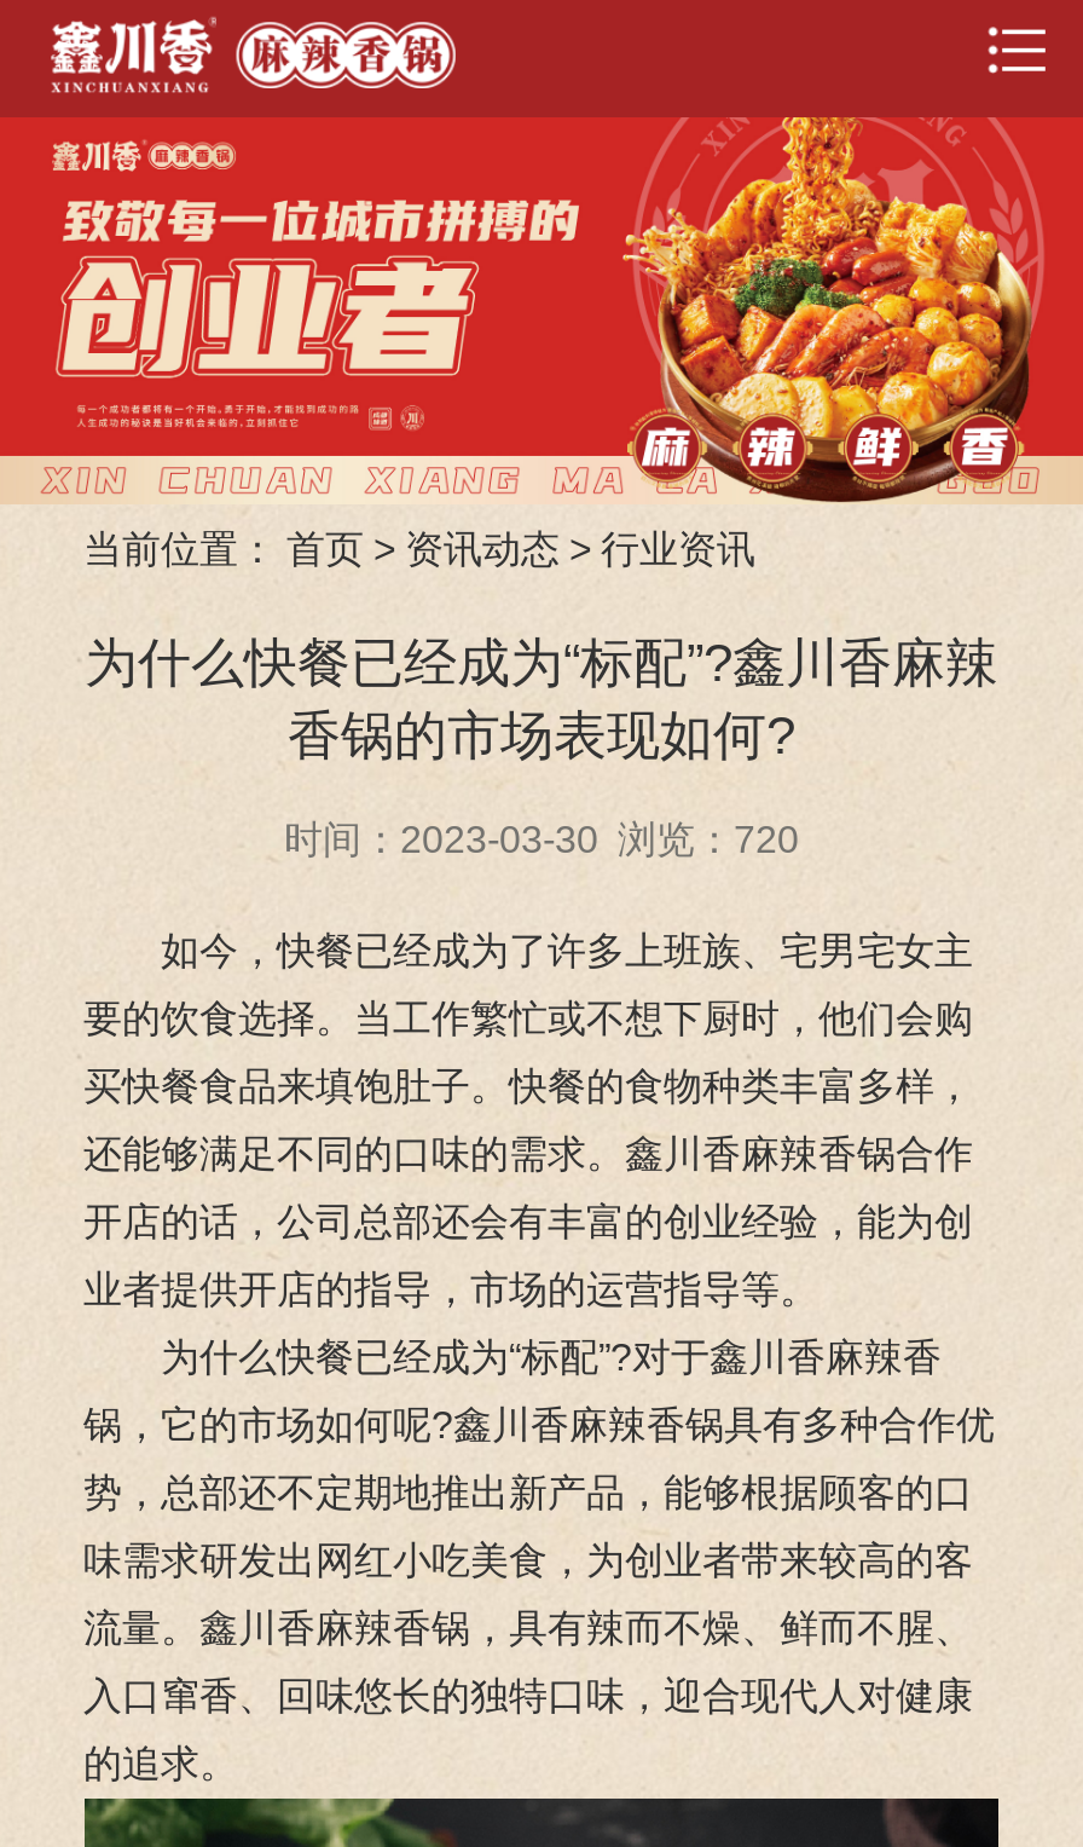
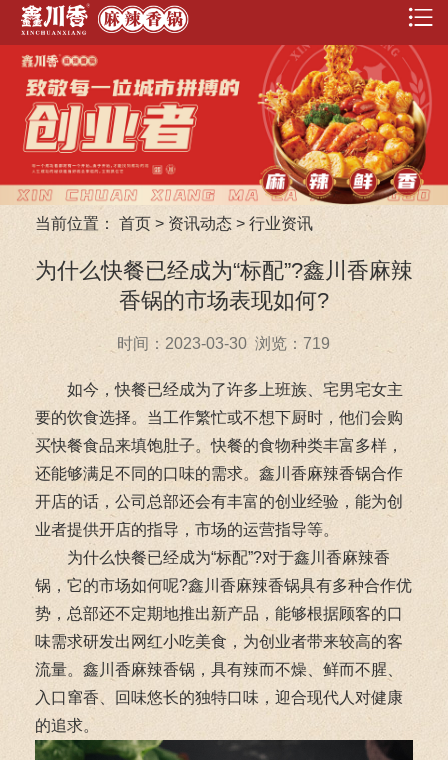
- 时间：2023-03-30 浏览：720
+ 时间：2023-03-30 浏览：719
